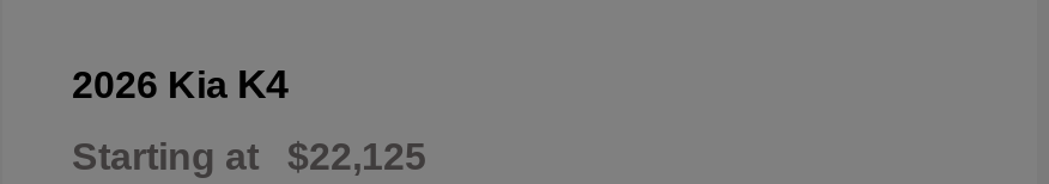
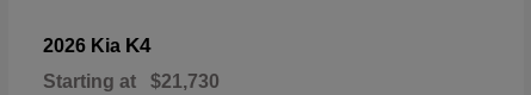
- Starting at $22,125
+ Starting at $21,730
